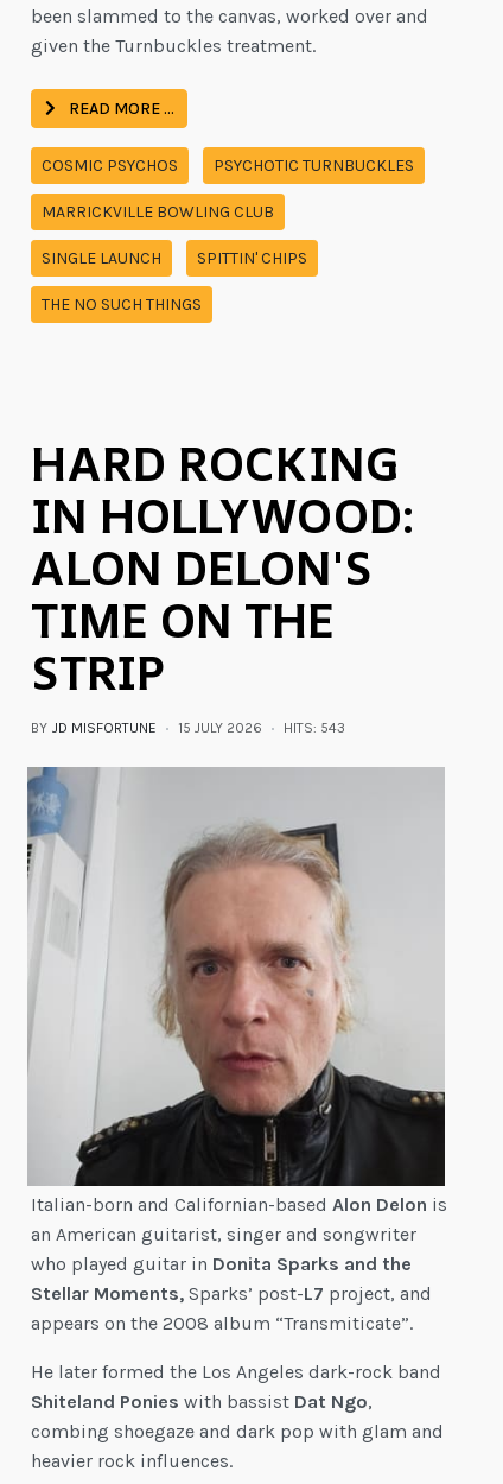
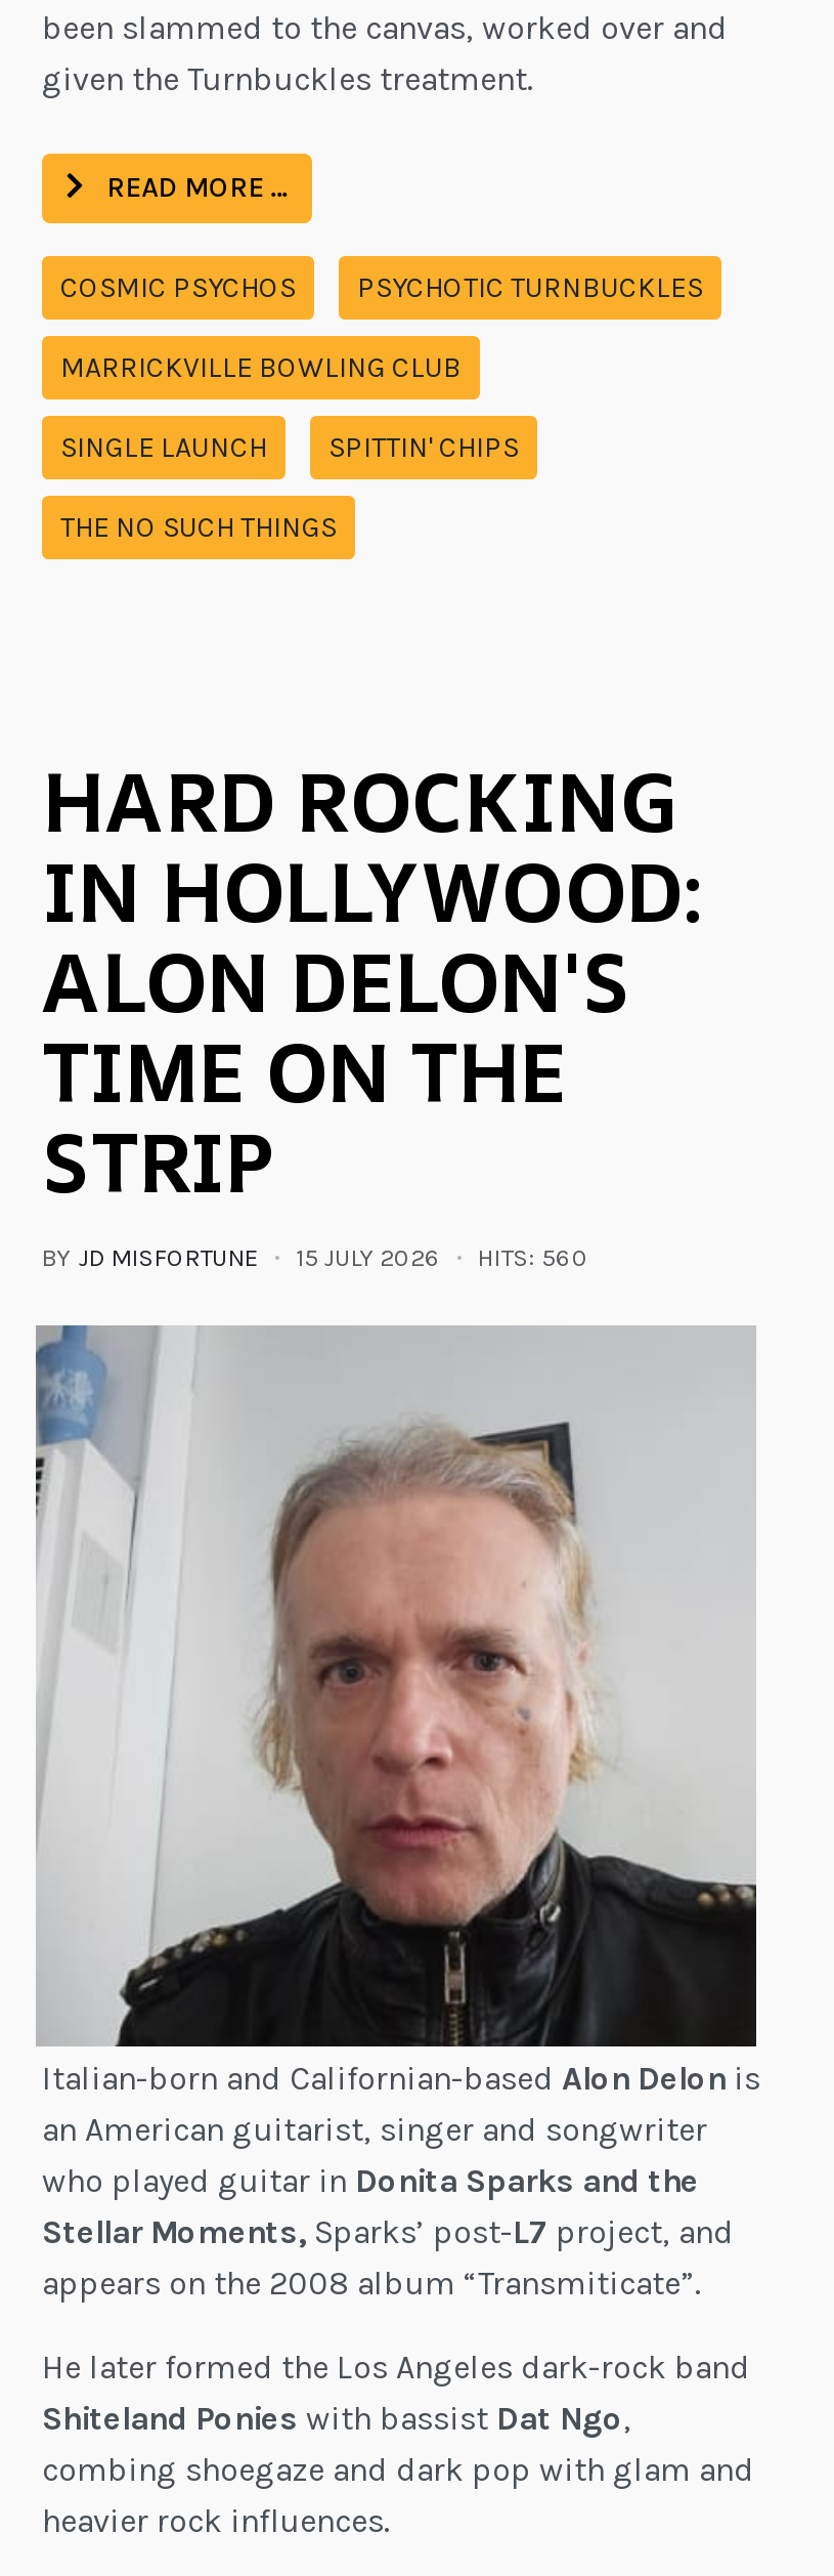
- BY JD MISFORTUNE 15 JULY 2026 HITS: 543
+ BY JD MISFORTUNE 15 JULY 2026 HITS: 560
